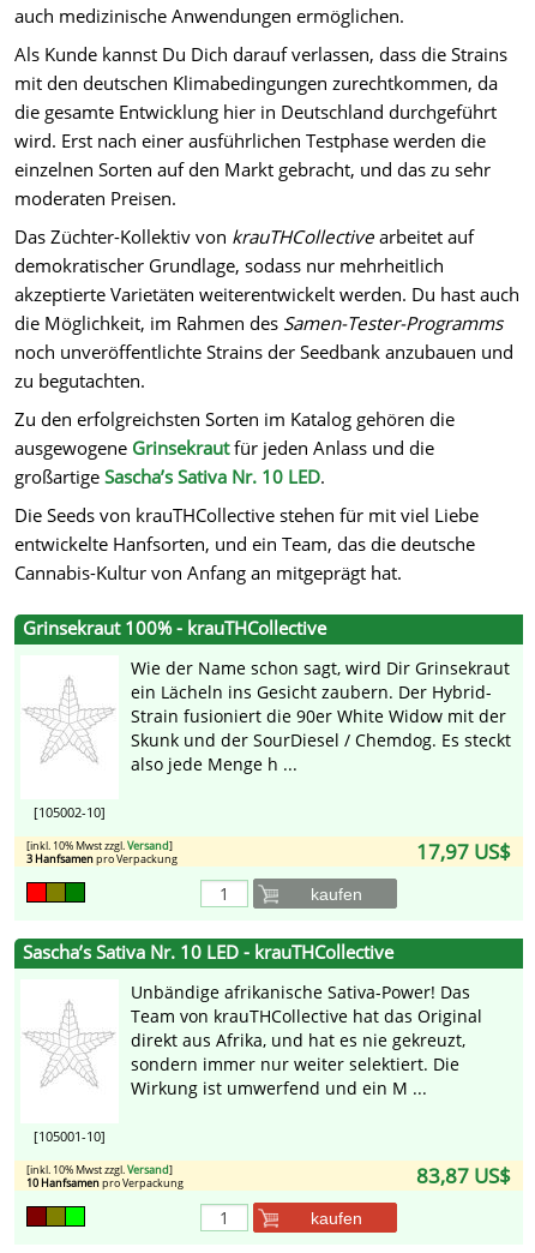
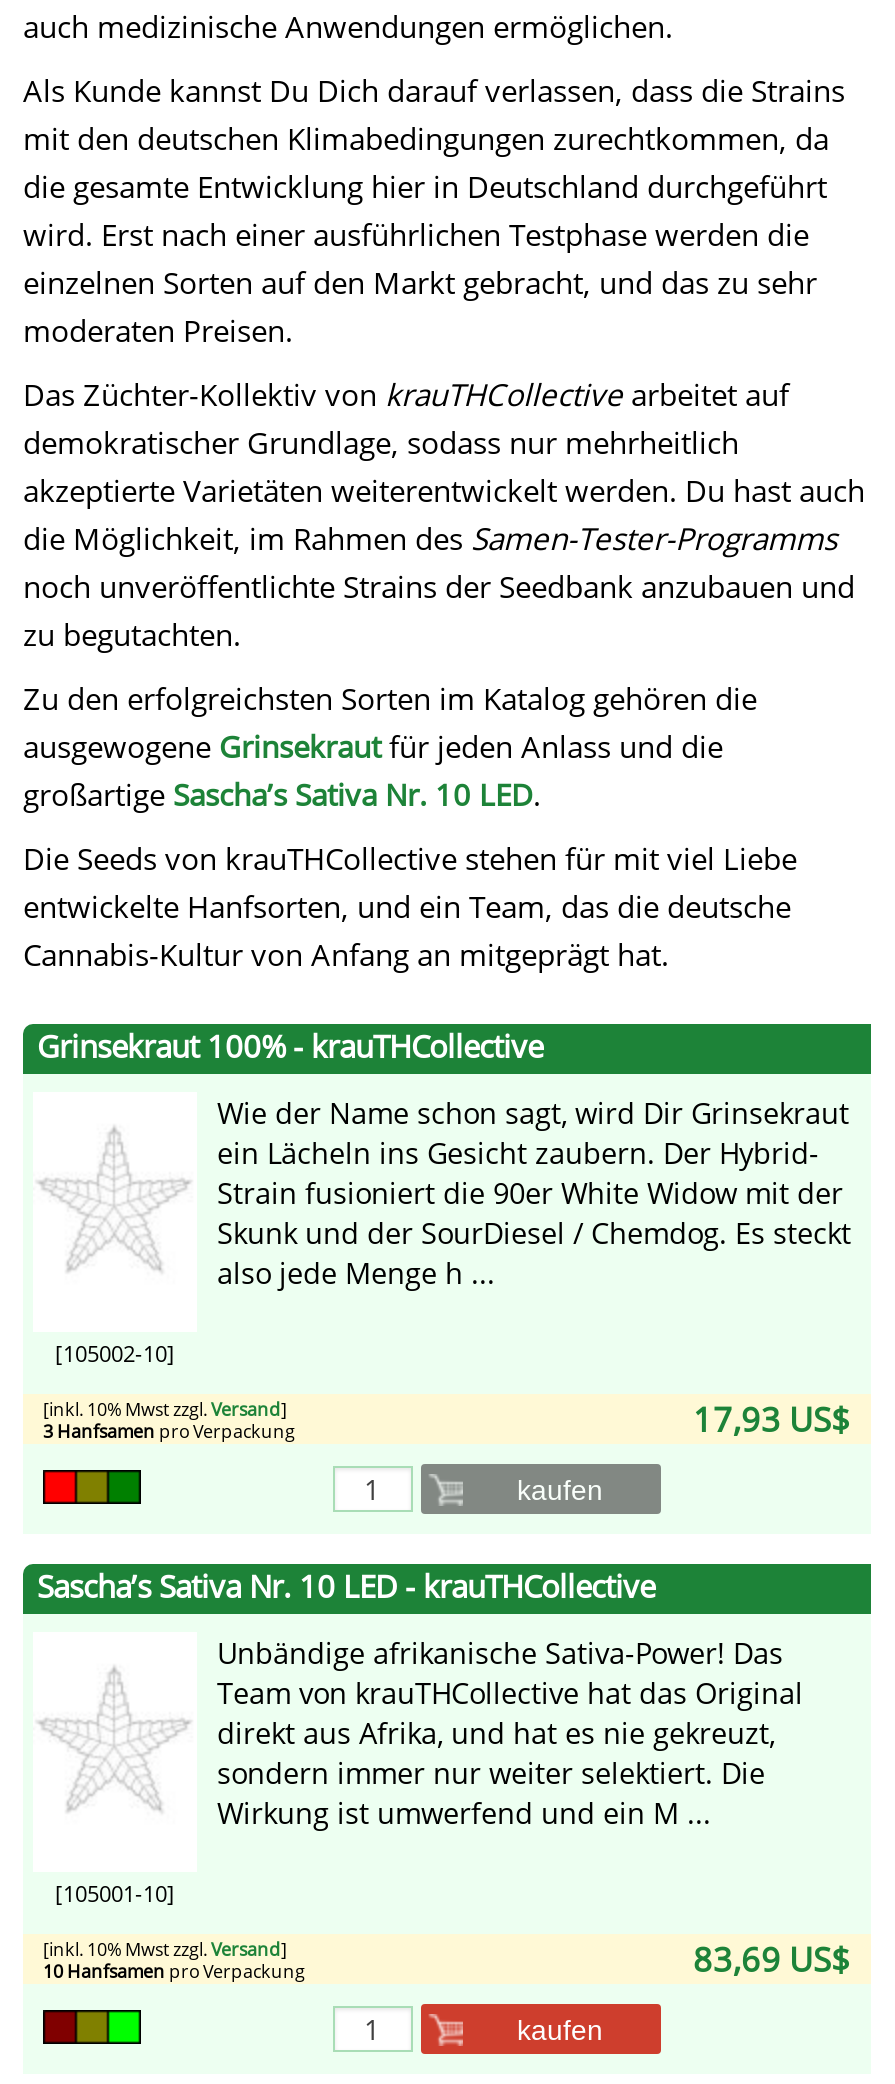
- 17,97 US$
+ 17,93 US$

- 83,87 US$
+ 83,69 US$
